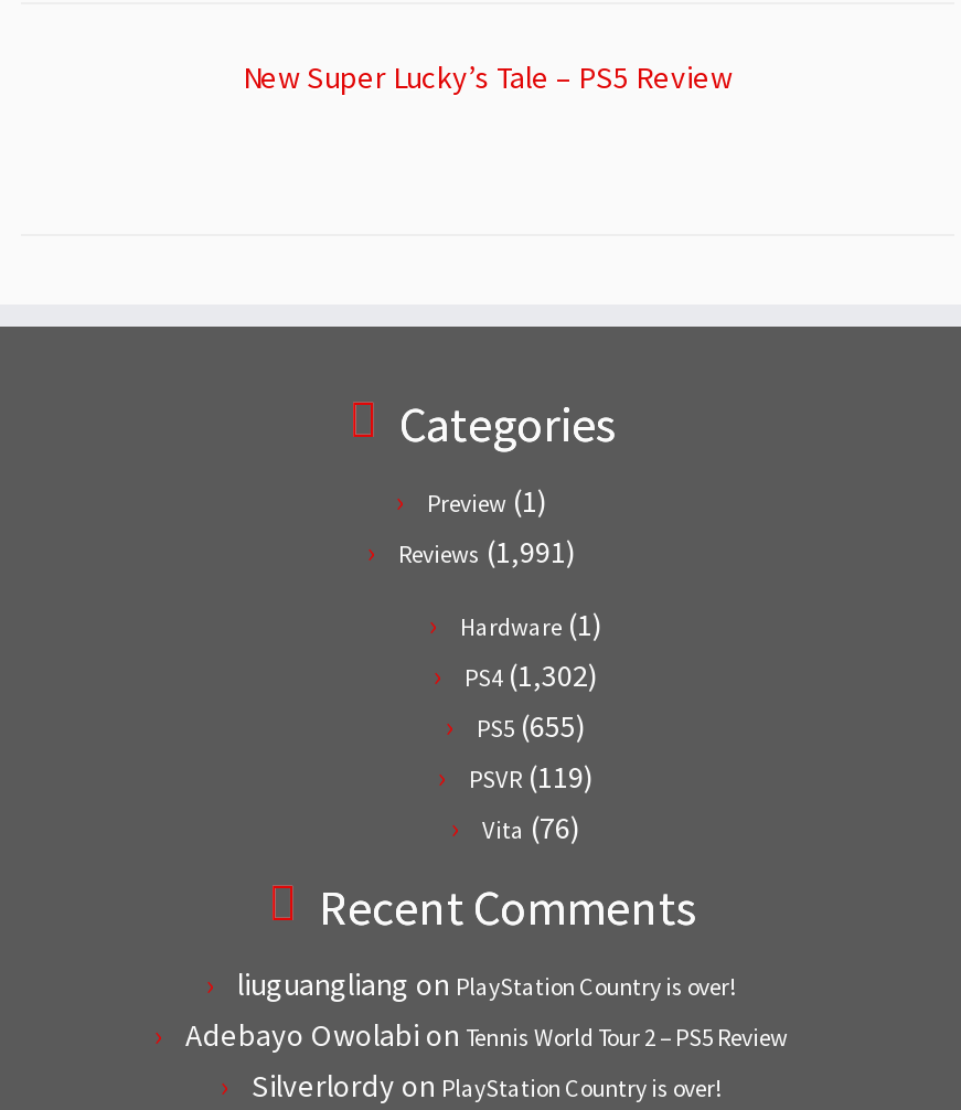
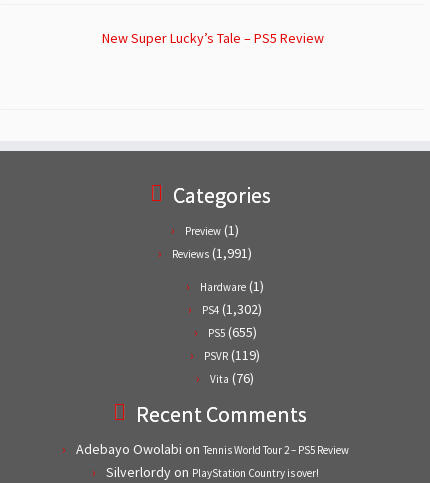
- liuguangliang on PlayStation Country is over!
